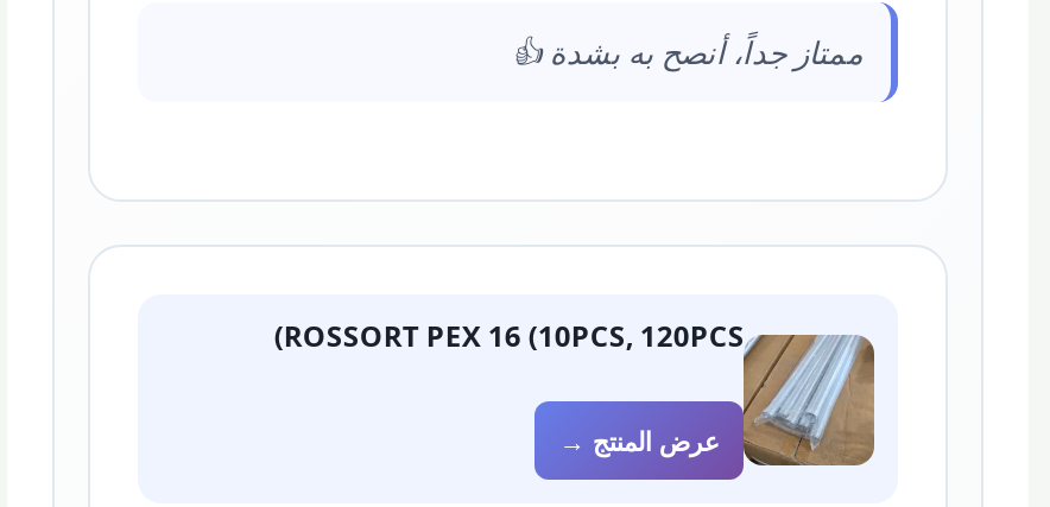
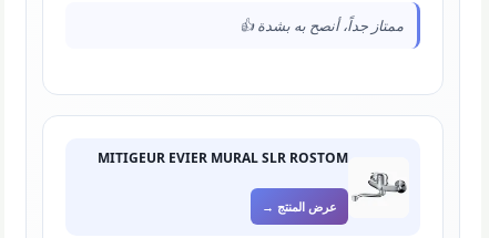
- [image]
- ROSSORT PEX 16 (10PCS, 120PCS)
+ [image]
+ MITIGEUR EVIER MURAL SLR ROSTOM
